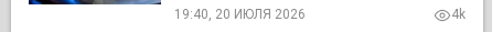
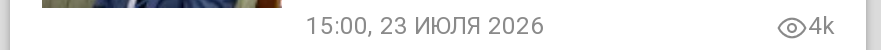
- 19:40, 20 ИЮЛЯ 2026
+ 15:00, 23 ИЮЛЯ 2026
